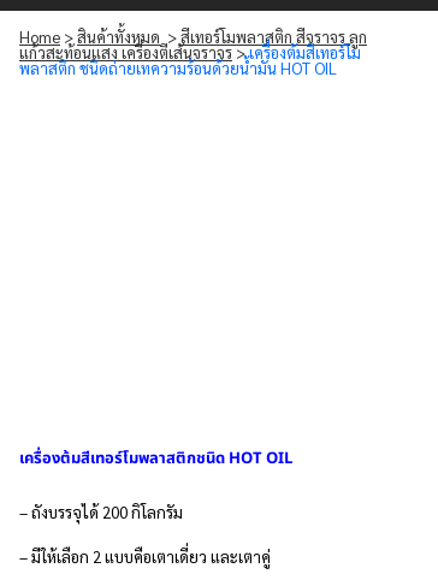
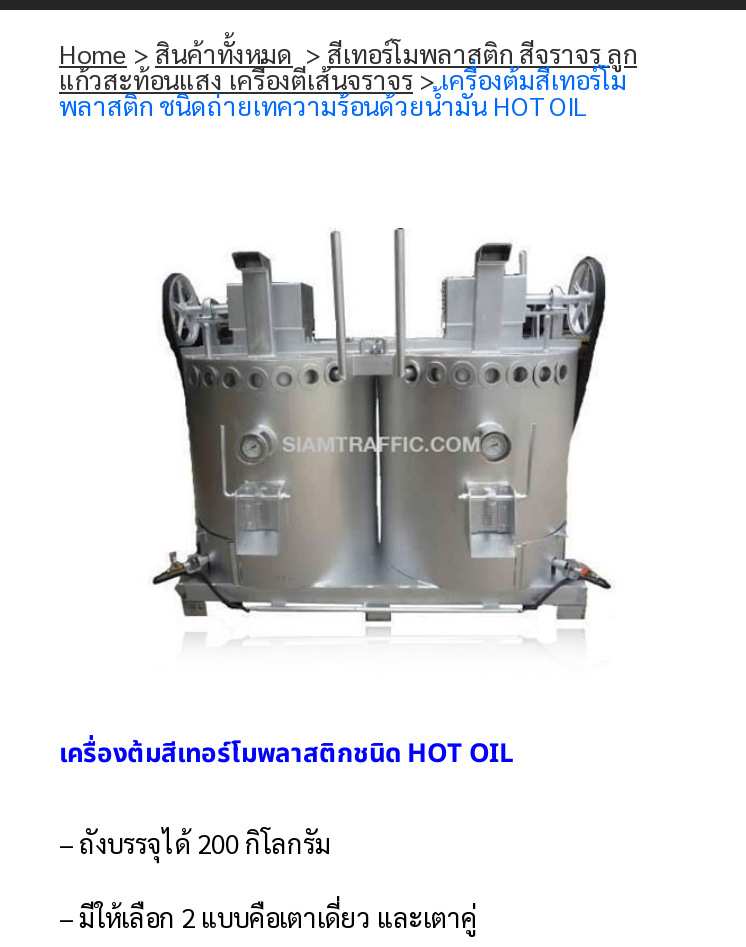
+ [image]
